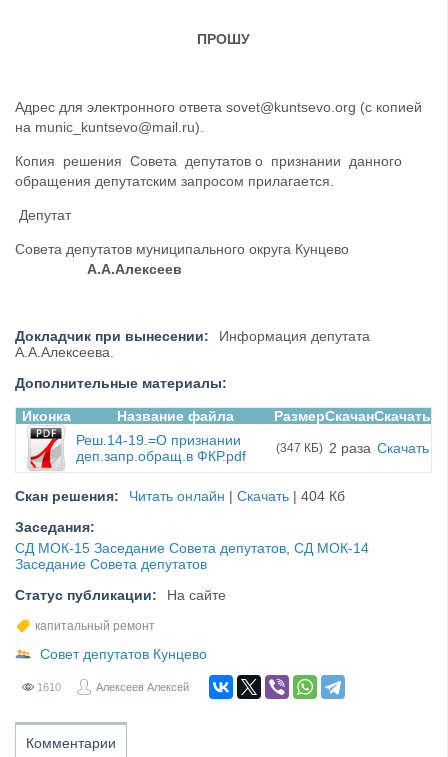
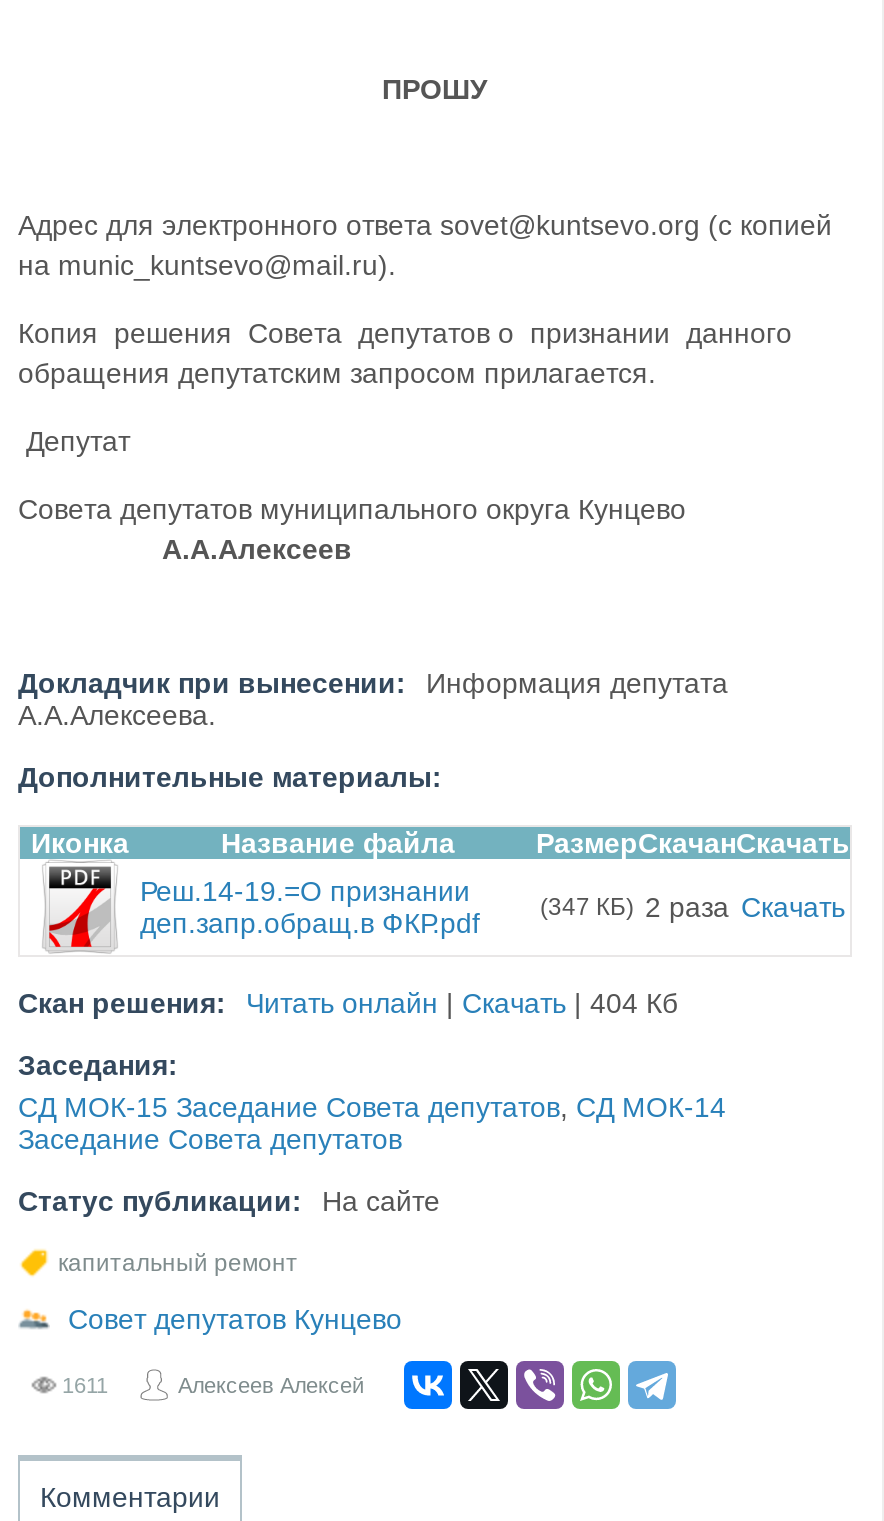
- 1610
+ 1611
